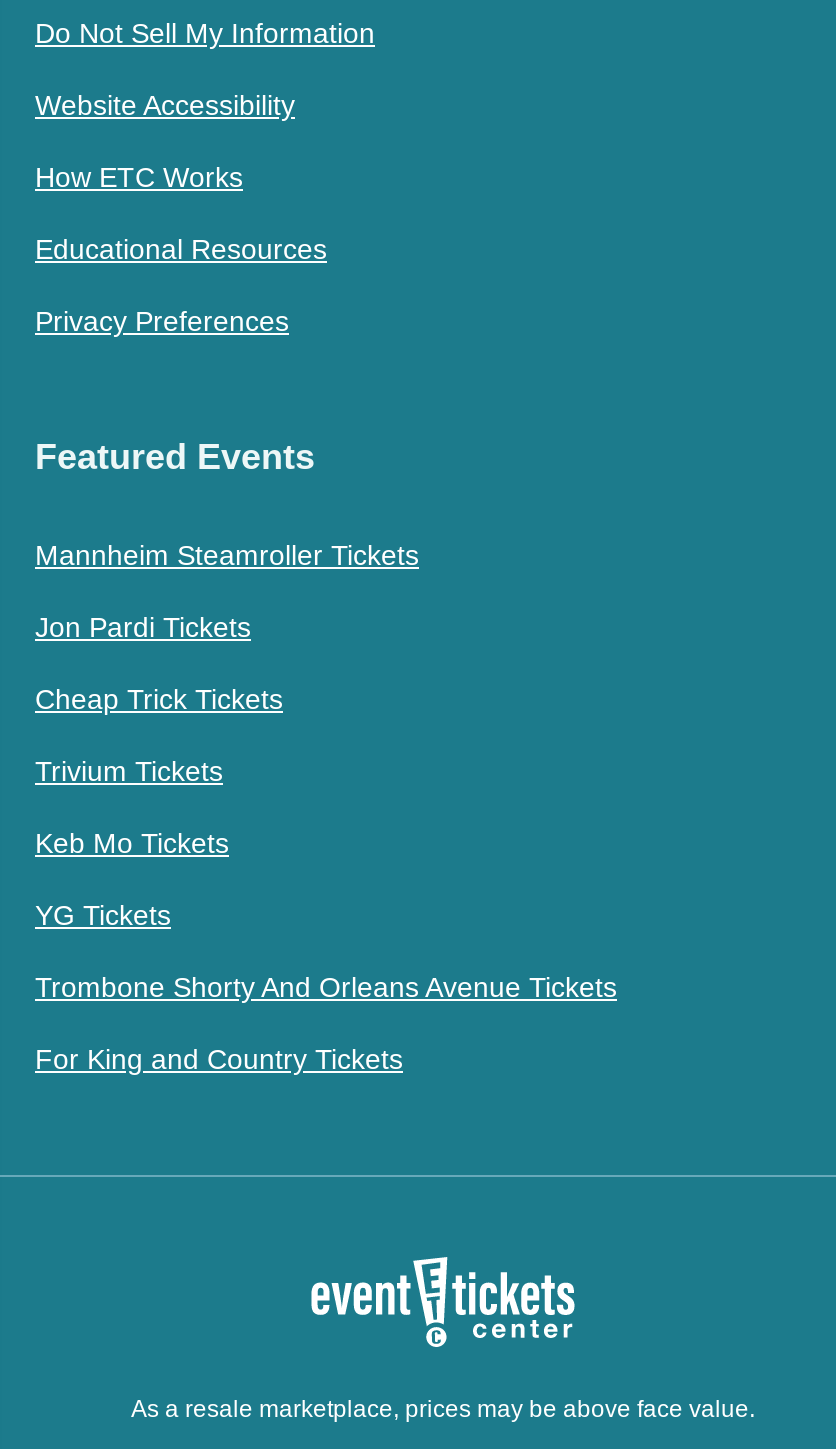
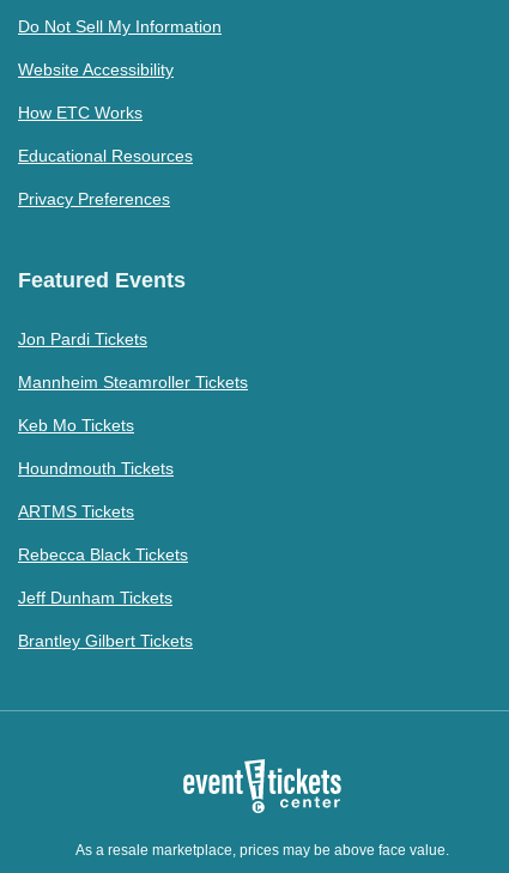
moved down: Mannheim Steamroller Tickets

moved up: Jon Pardi Tickets

- Cheap Trick Tickets
- Trivium Tickets

moved up: Keb Mo Tickets

- YG Tickets
- Trombone Shorty And Orleans Avenue Tickets
- For King and Country Tickets
+ Houndmouth Tickets
+ ARTMS Tickets
+ Rebecca Black Tickets
+ Jeff Dunham Tickets
+ Brantley Gilbert Tickets
